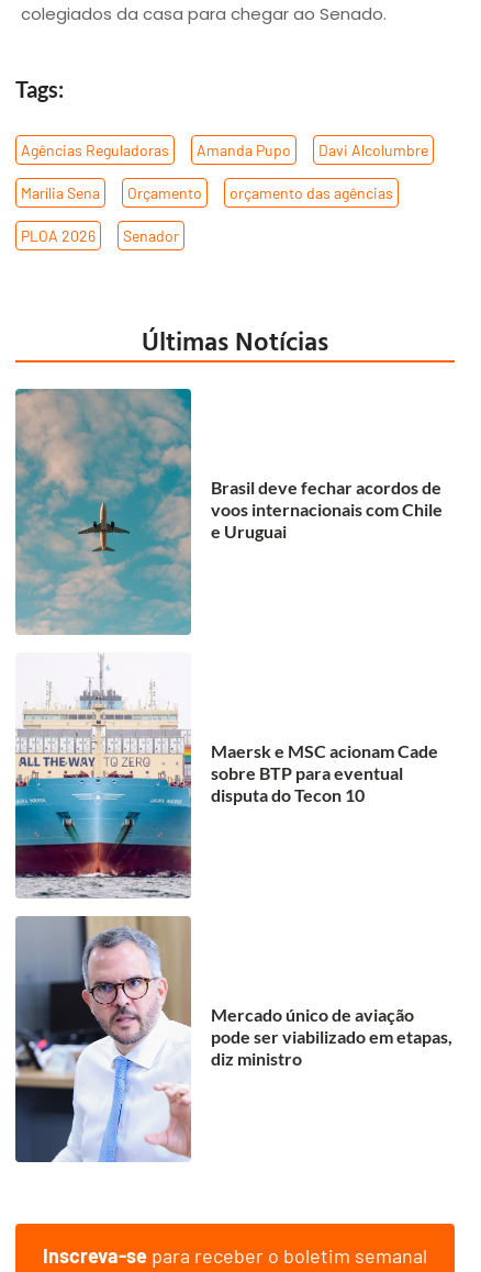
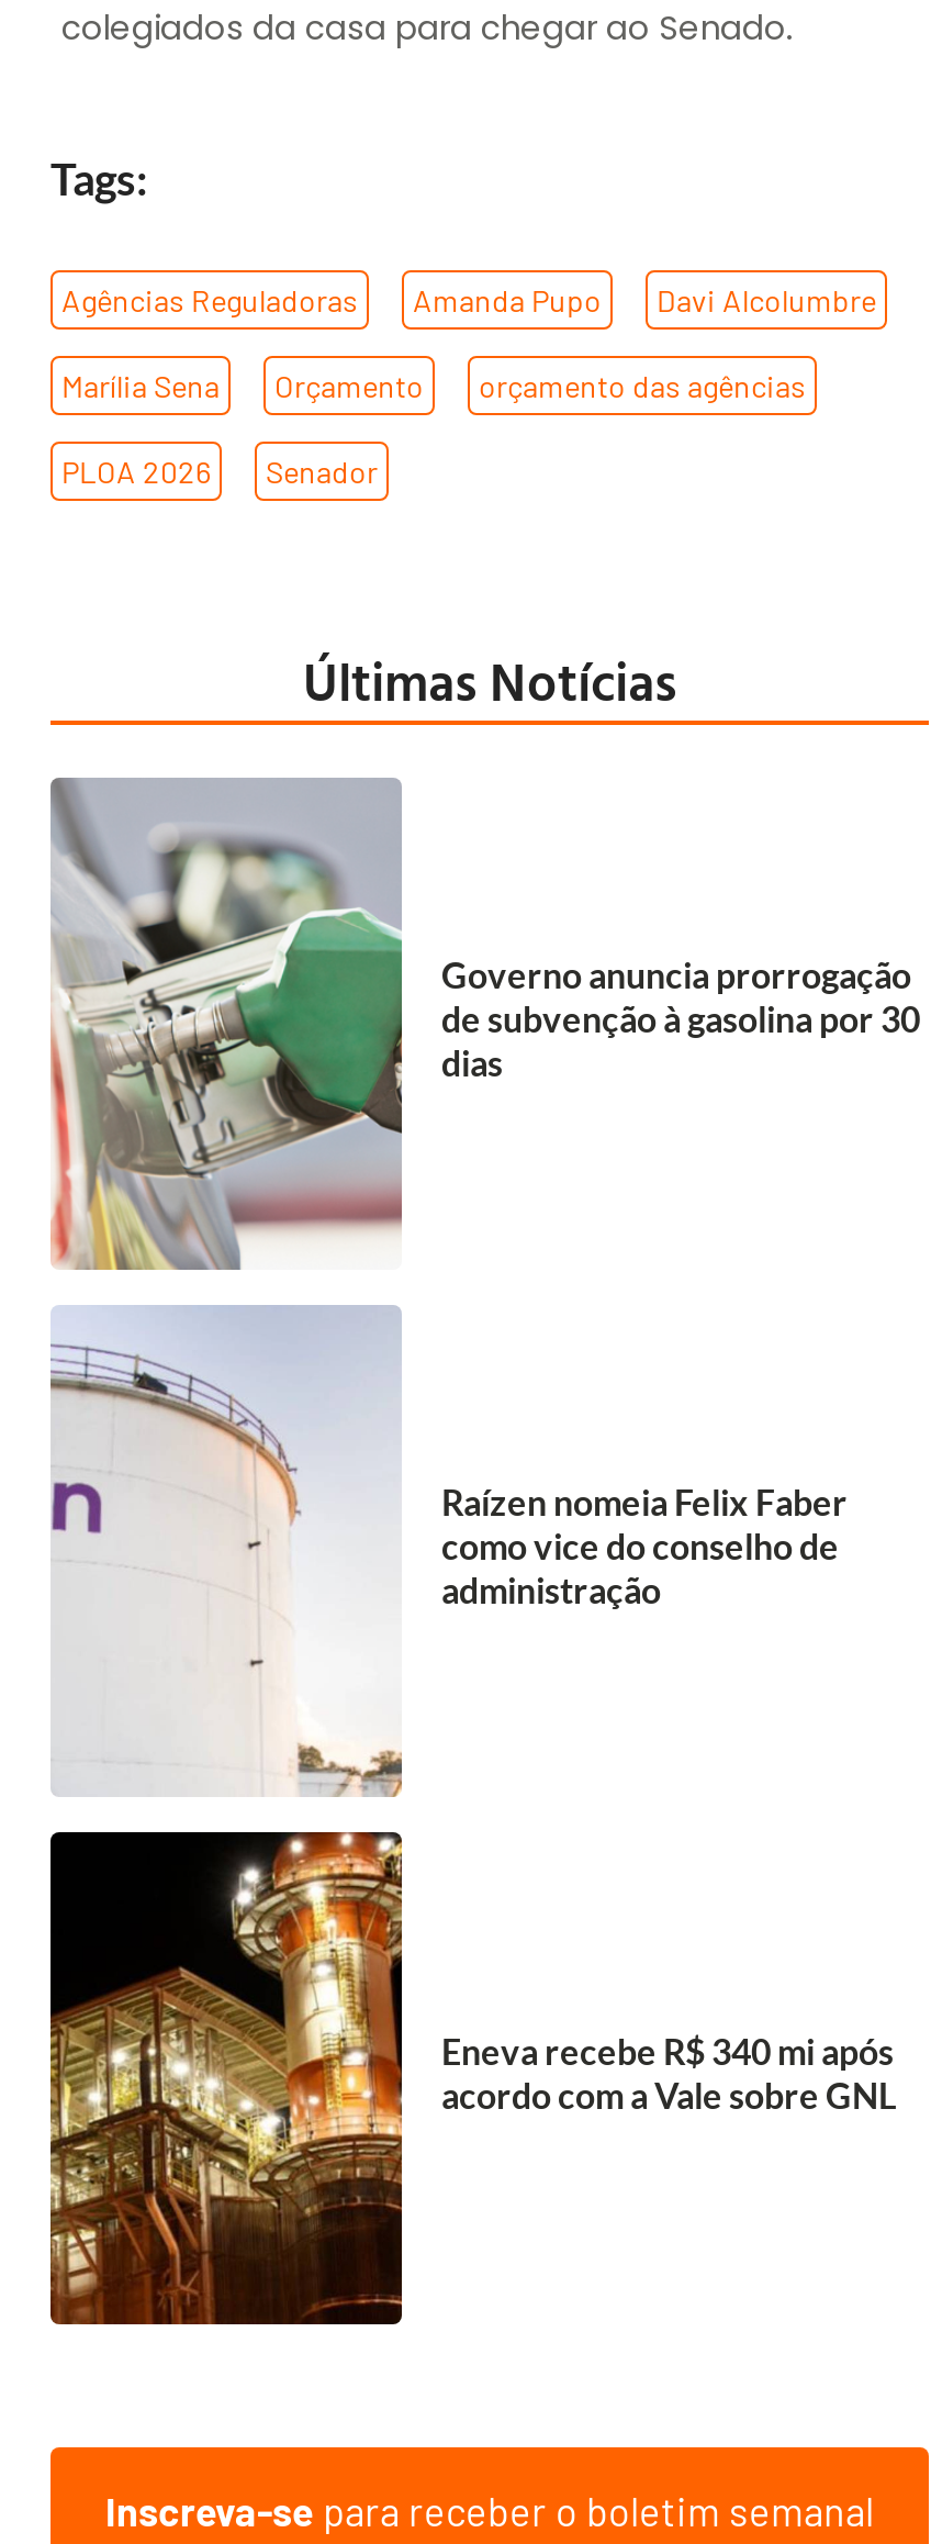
- [image]
- Brasil deve fechar acordos de
- voos internacionais com Chile
- e Uruguai
+ [image]
+ Governo anuncia prorrogação
+ de subvenção à gasolina por 30
+ dias

- [image]
- Maersk e MSC acionam Cade
- sobre BTP para eventual
- disputa do Tecon 10
+ [image]
+ Raízen nomeia Felix Faber
+ como vice do conselho de
+ administração

- [image]
- Mercado único de aviação
- pode ser viabilizado em etapas,
- diz ministro
+ [image]
+ Eneva recebe R$ 340 mi após
+ acordo com a Vale sobre GNL
